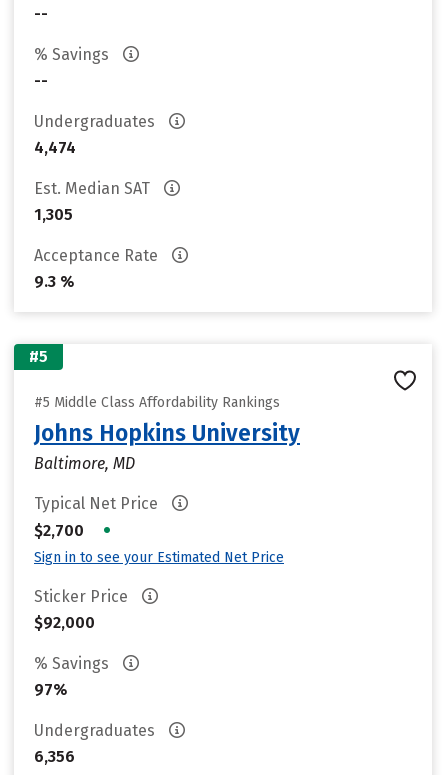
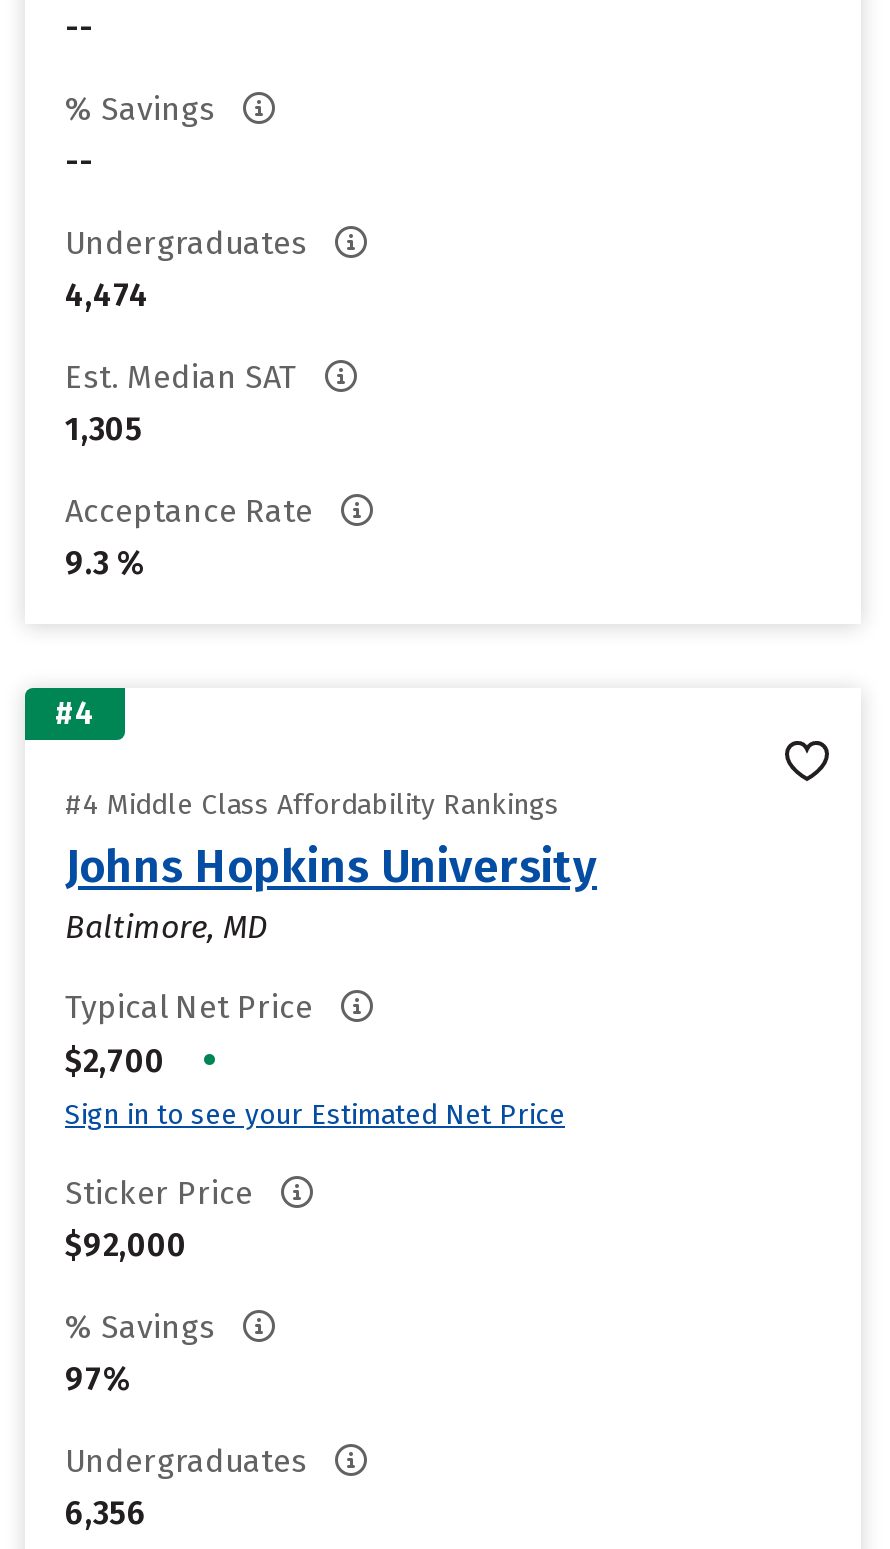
- #5
+ #4

- #5 Middle Class Affordability Rankings
+ #4 Middle Class Affordability Rankings
